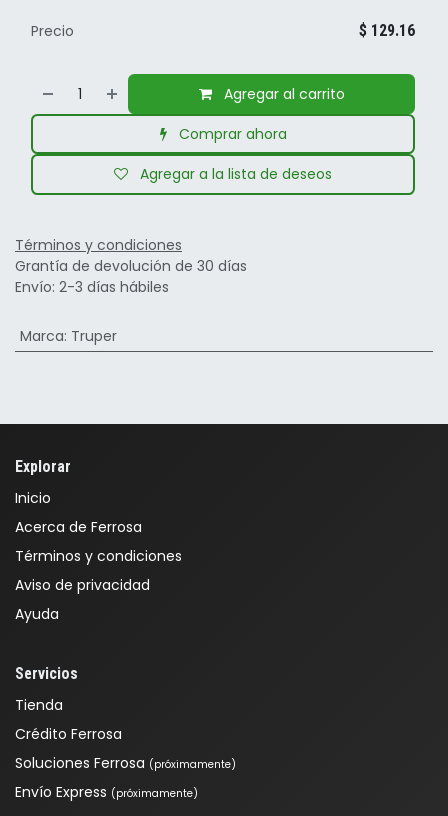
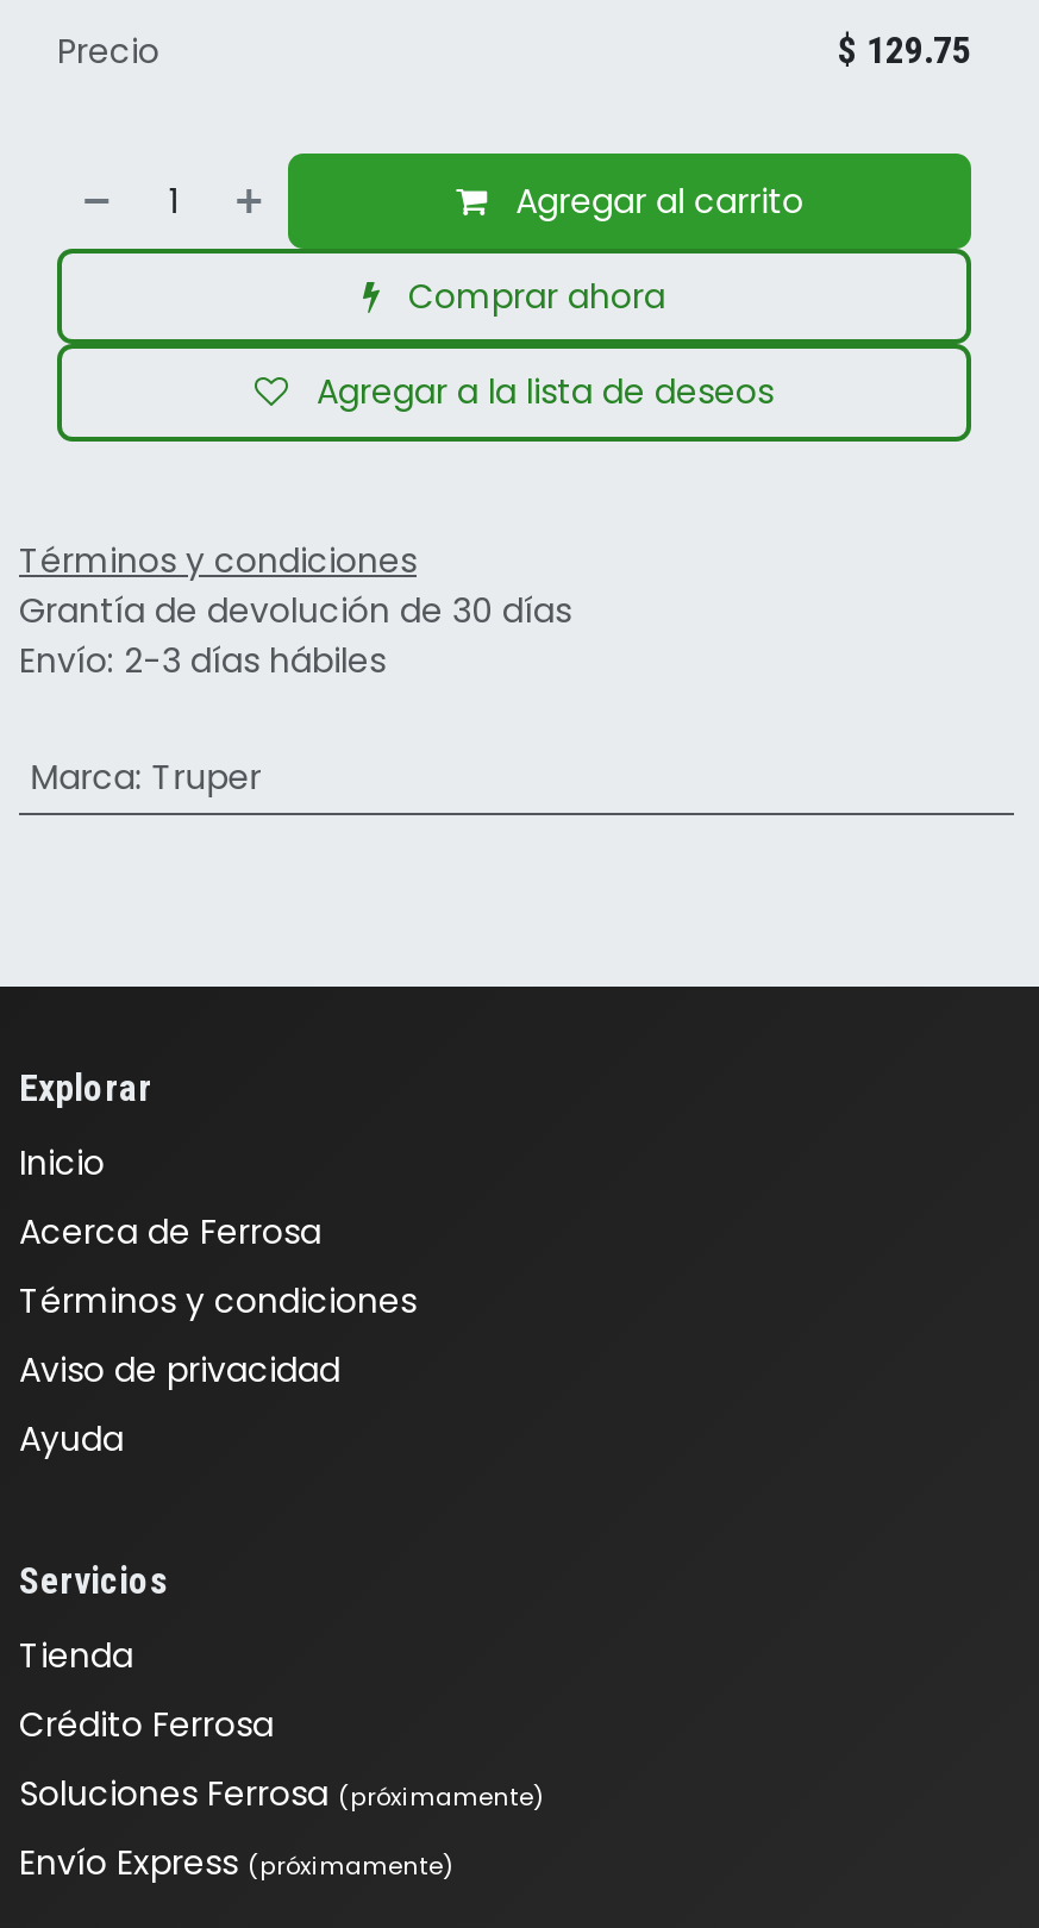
- $129.16
+ $129.75
